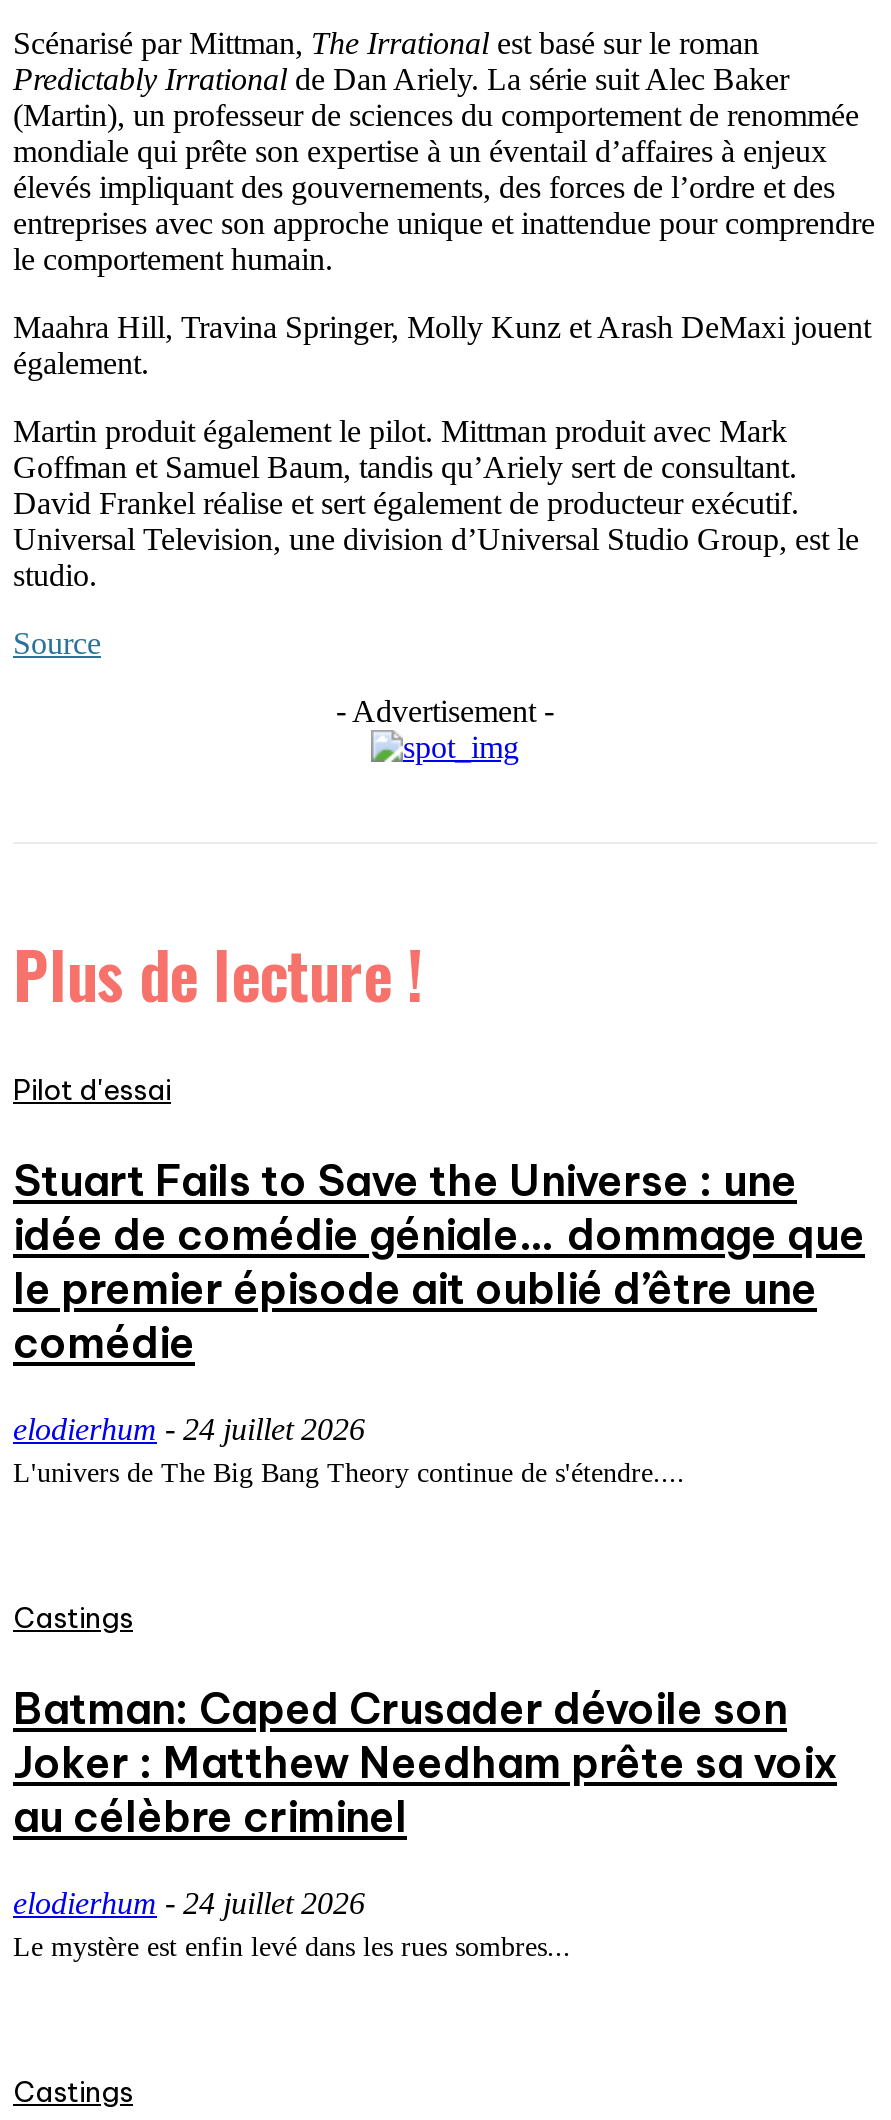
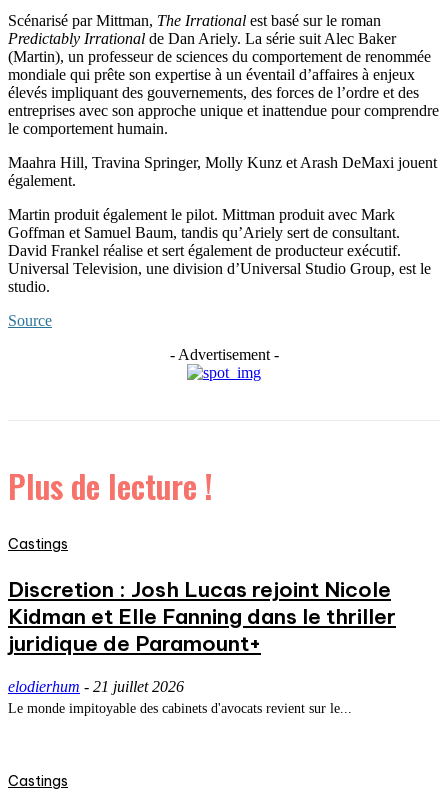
- Pilot d'essai
- Stuart Fails to Save the Universe : une
- idée de comédie géniale… dommage que
- le premier épisode ait oublié d’être une
- comédie
- elodierhum - 24 juillet 2026
- L'univers de The Big Bang Theory continue de s'étendre....

- Batman: Caped Crusader dévoile son
- Joker : Matthew Needham prête sa voix
- au célèbre criminel
+ Discretion : Josh Lucas rejoint Nicole
+ Kidman et Elle Fanning dans le thriller
+ juridique de Paramount+

- elodierhum - 24 juillet 2026
- Le mystère est enfin levé dans les rues sombres...
+ elodierhum - 21 juillet 2026
+ Le monde impitoyable des cabinets d'avocats revient sur le...
